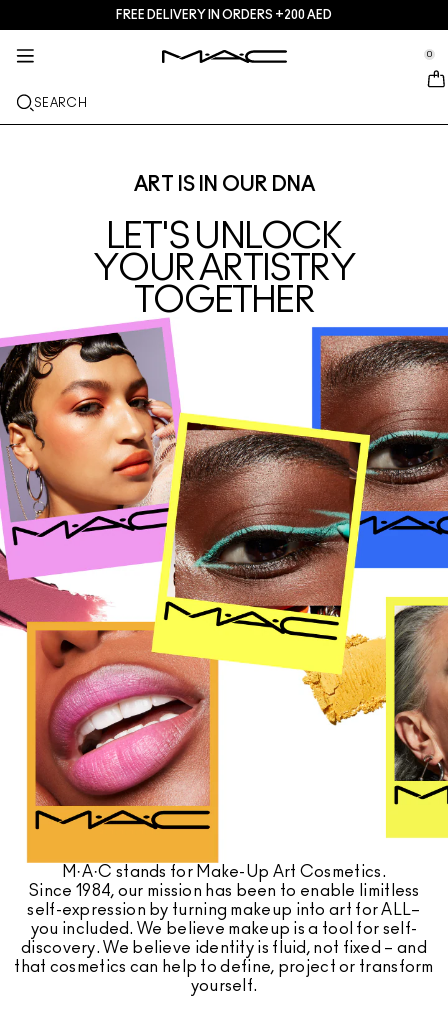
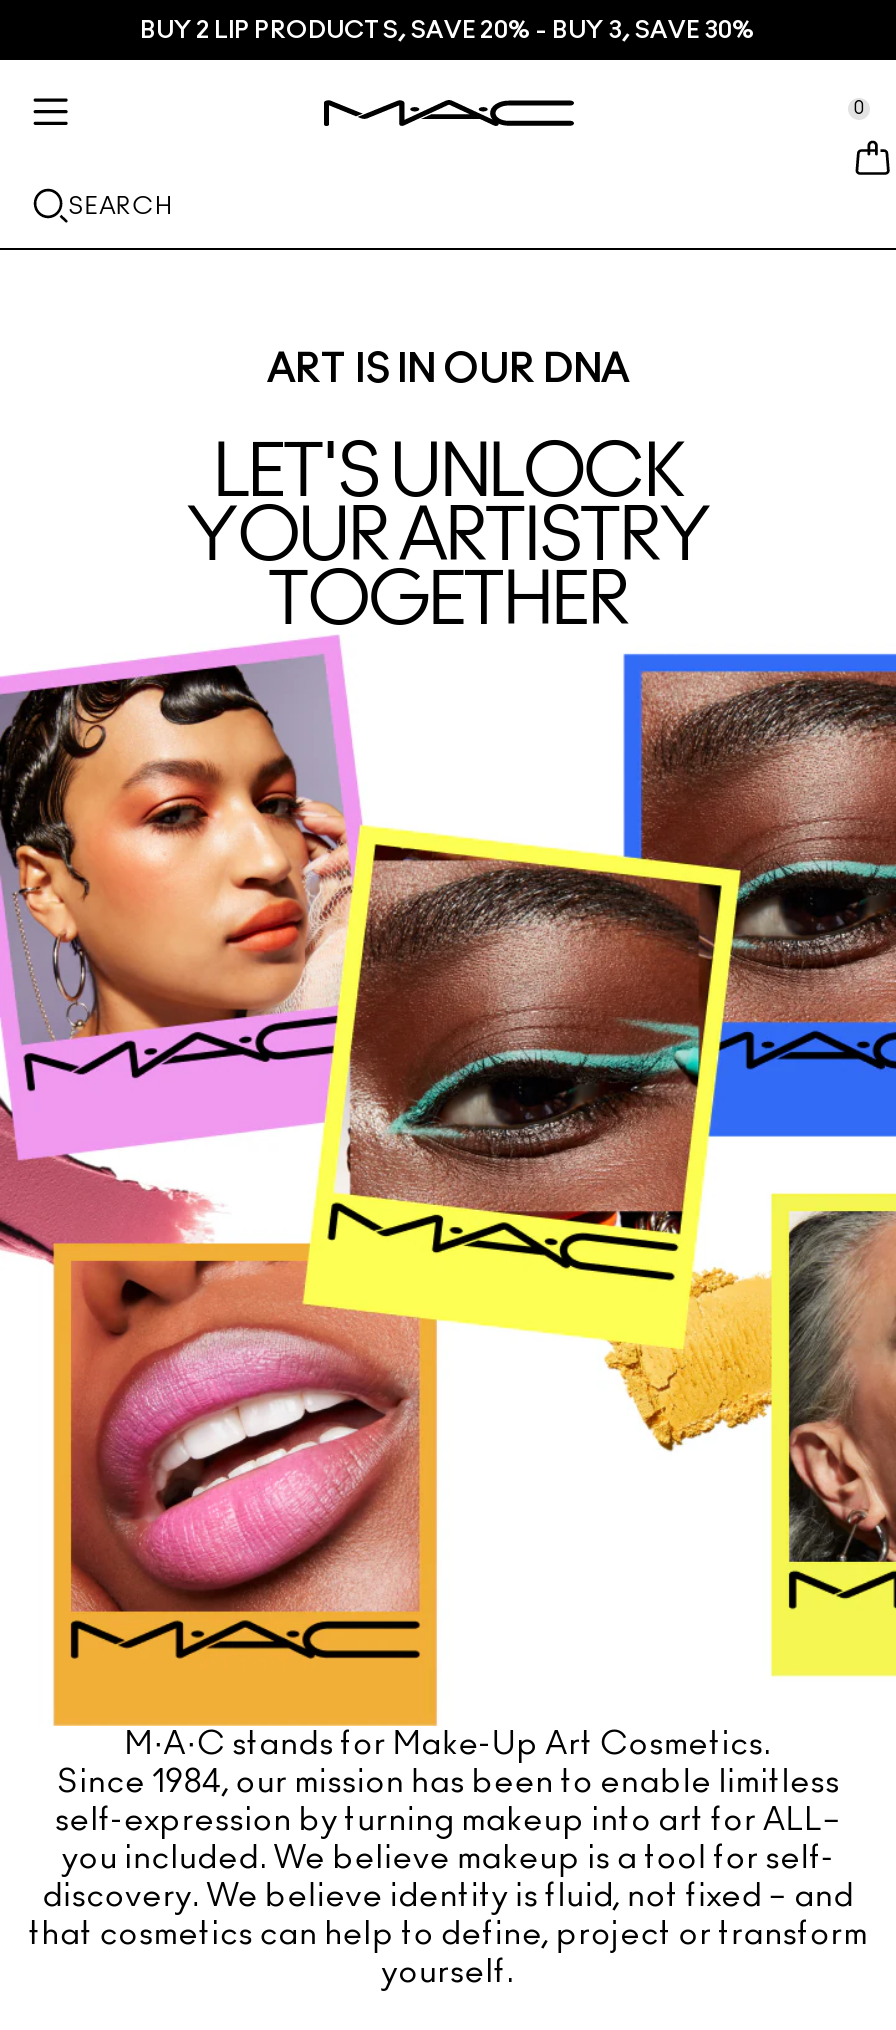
- FREE DELIVERY IN ORDERS +200 AED
+ BUY 2 LIP PRODUCTS, SAVE 20% - BUY 3, SAVE 30%
